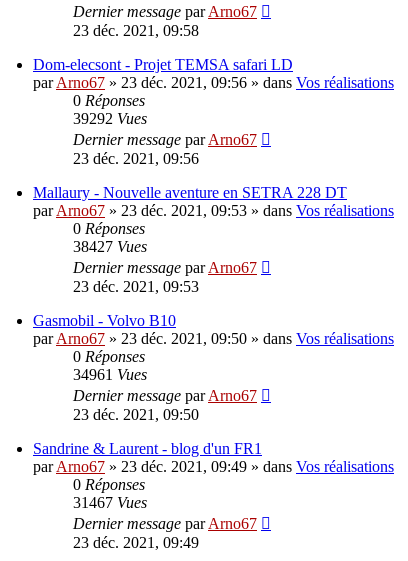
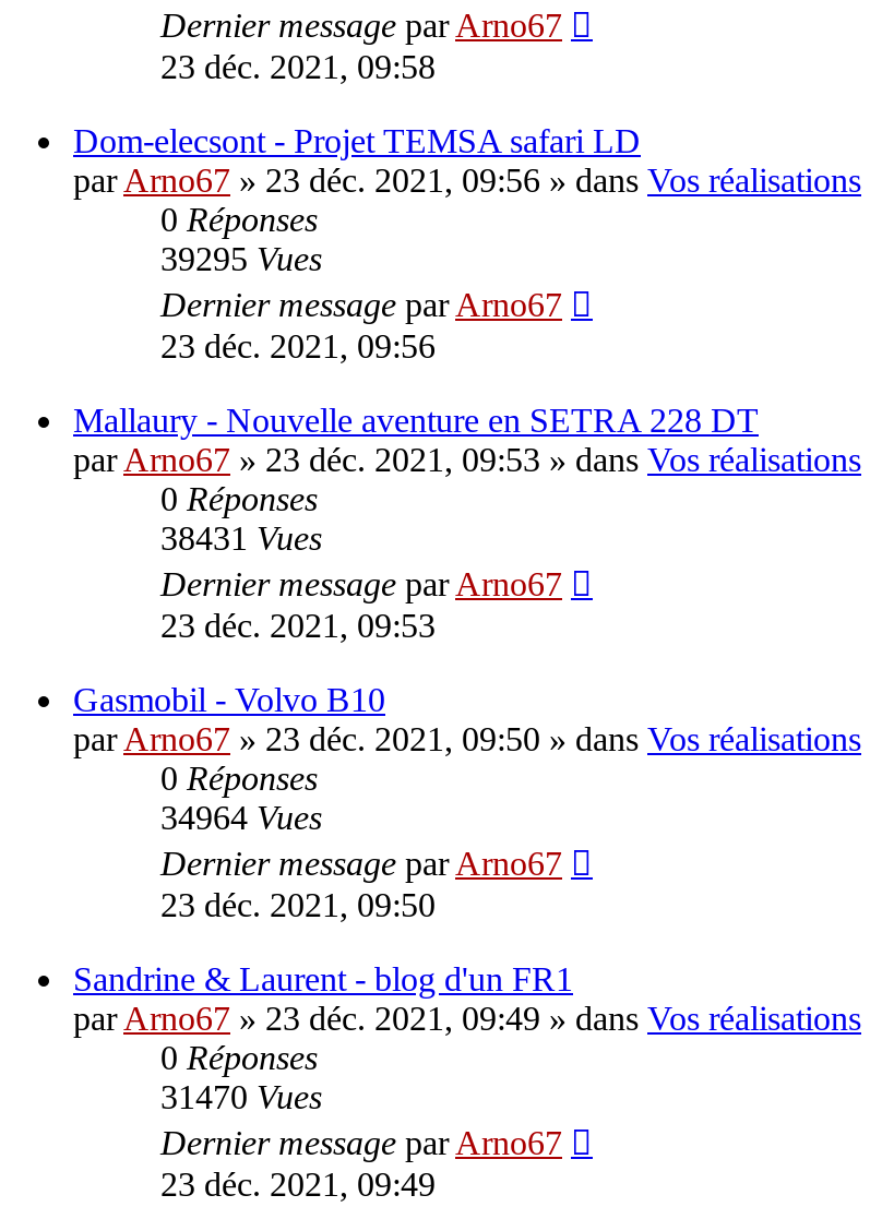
- 39292 Vues
+ 39295 Vues

- 38427 Vues
+ 38431 Vues

- 34961 Vues
+ 34964 Vues

- 31467 Vues
+ 31470 Vues
